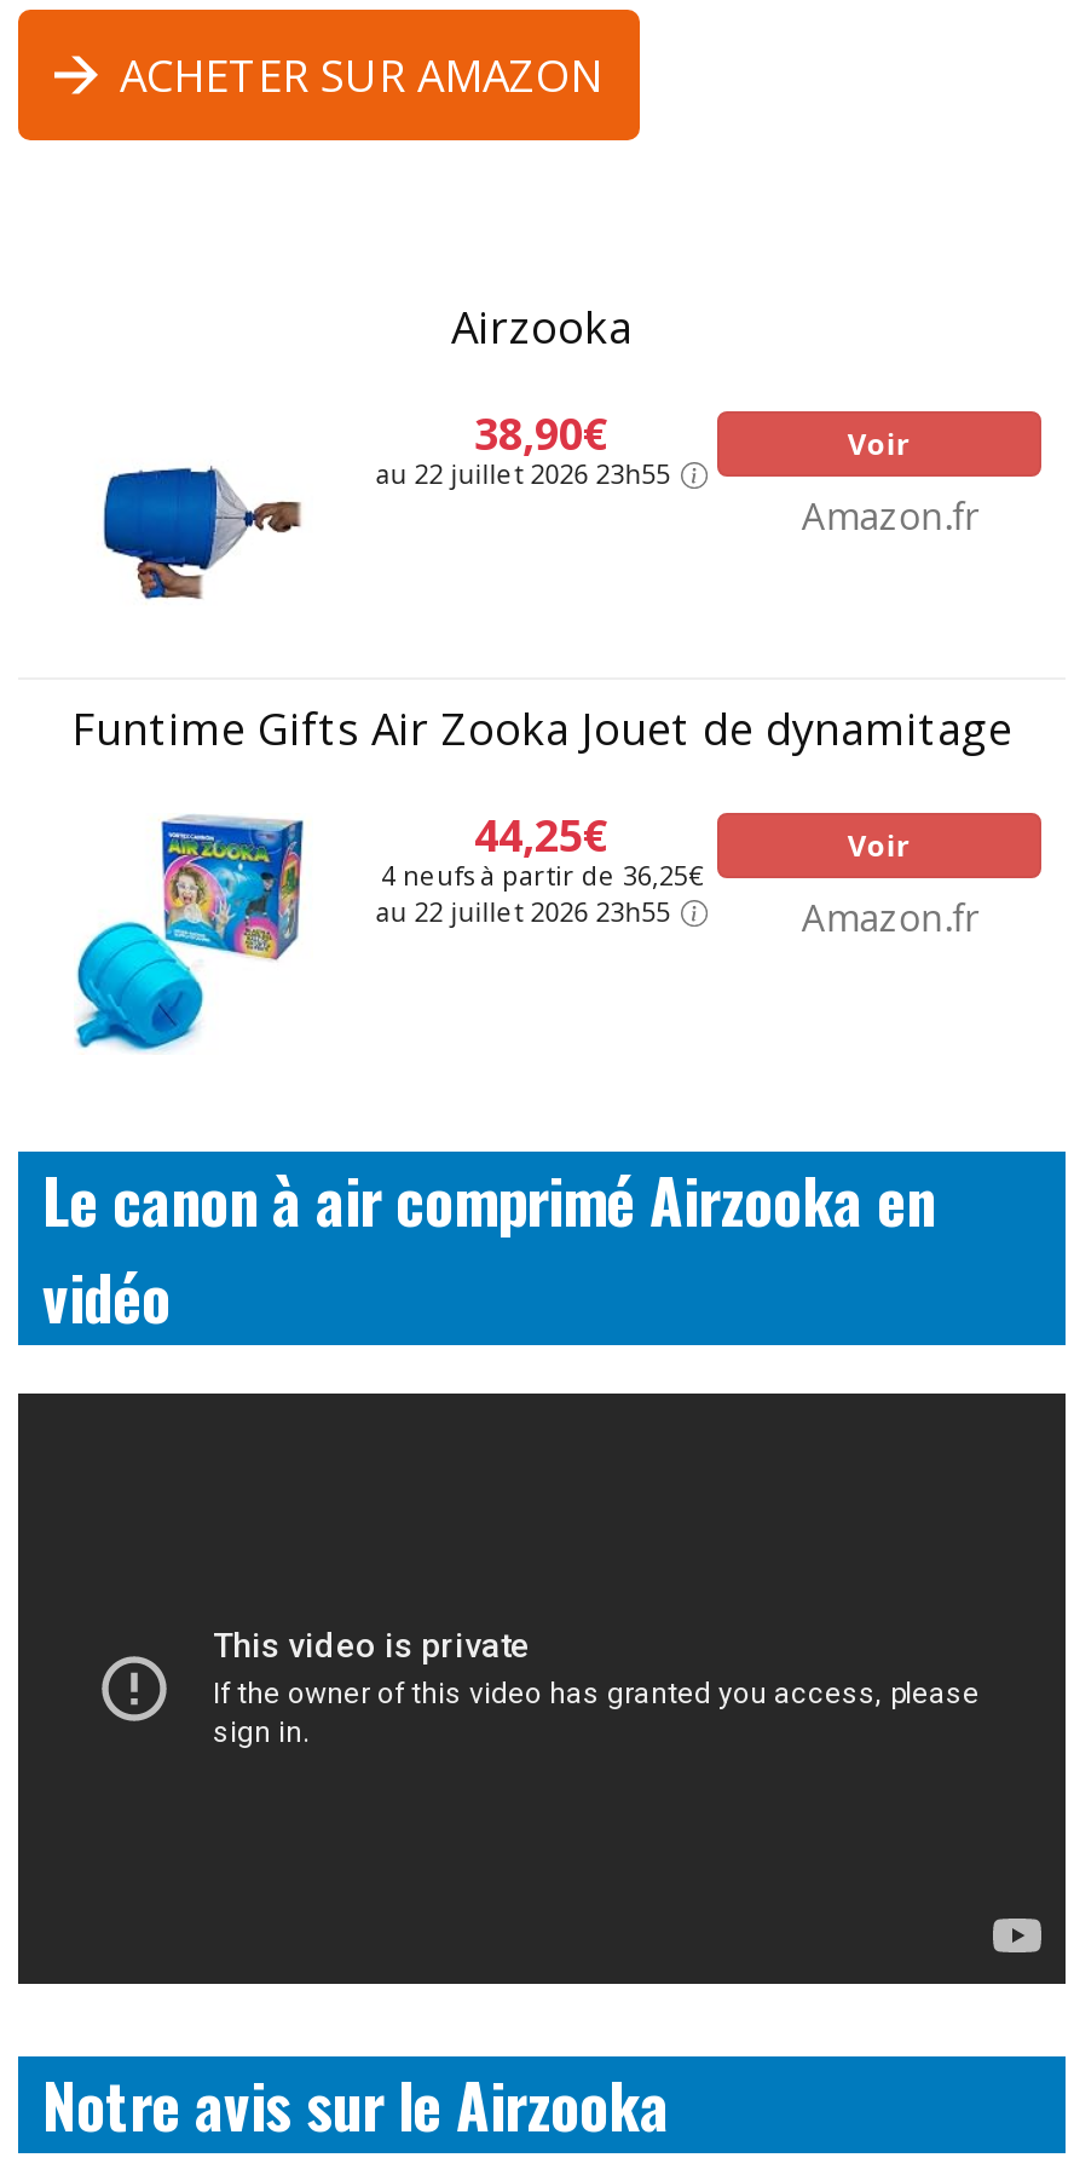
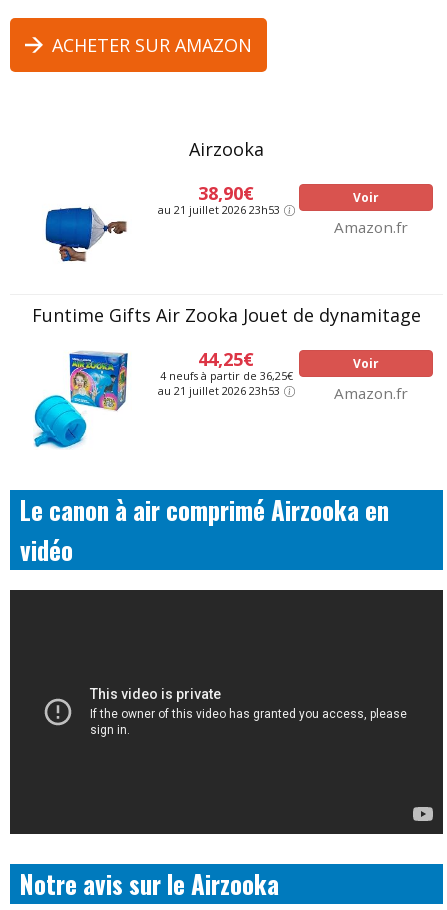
- au 22 juillet 2026 23h55
+ au 21 juillet 2026 23h53

- au 22 juillet 2026 23h55
+ au 21 juillet 2026 23h53
